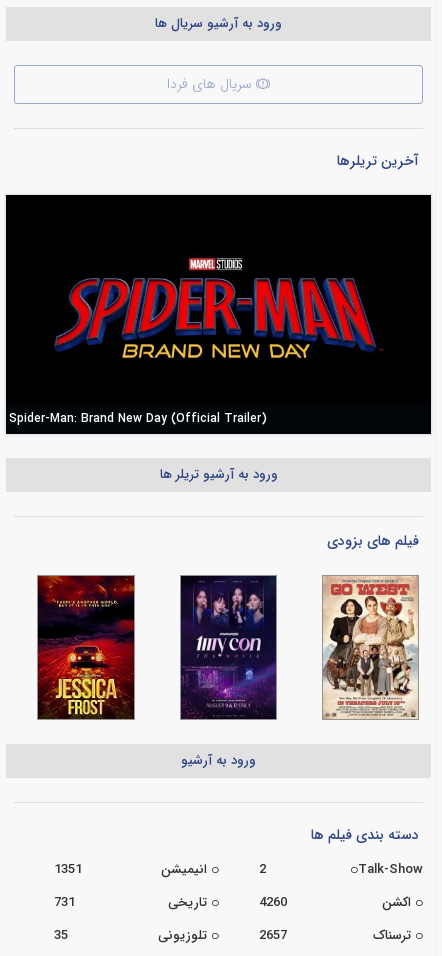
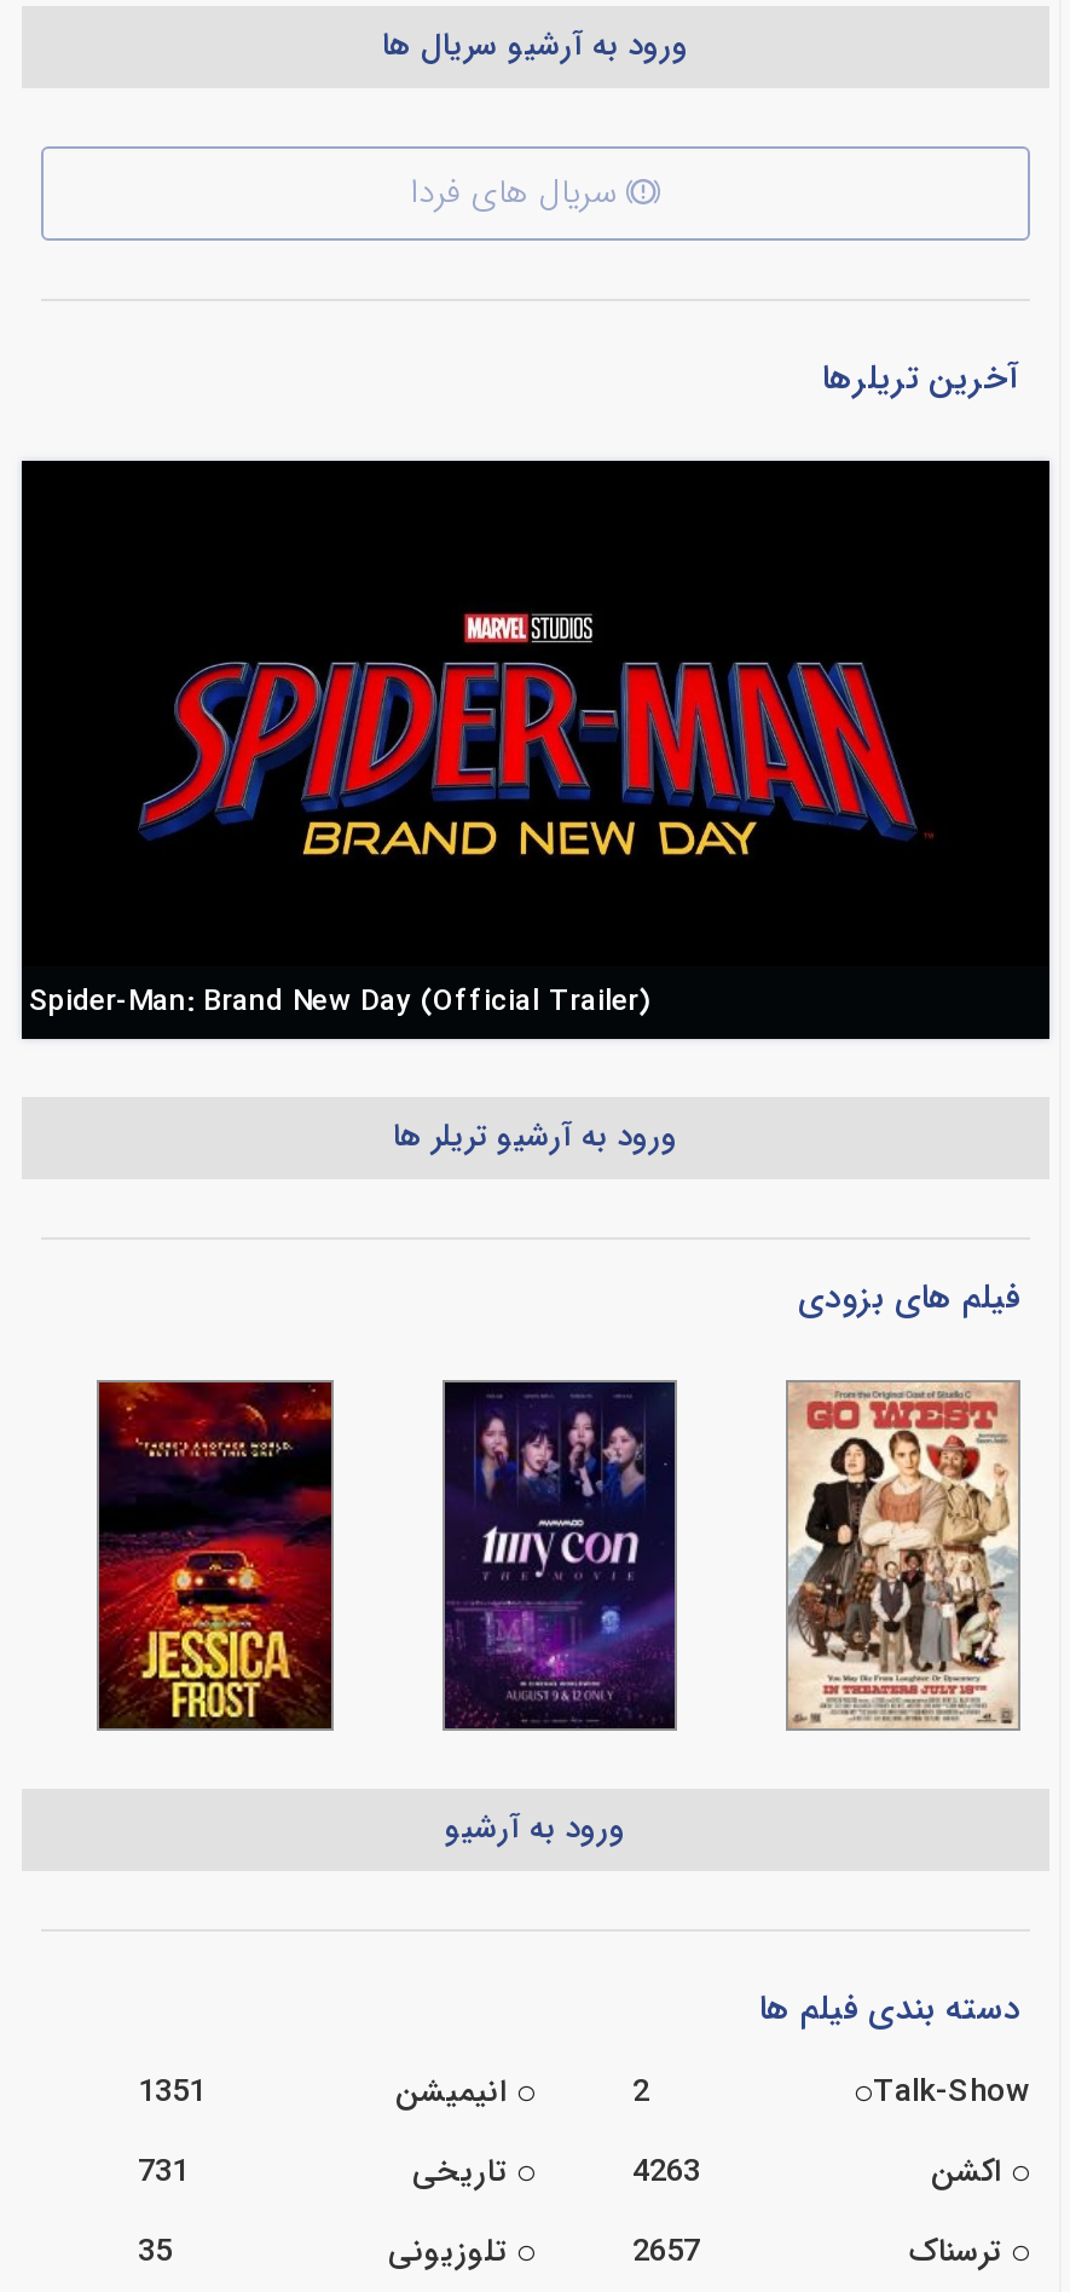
- 4260
+ 4263
